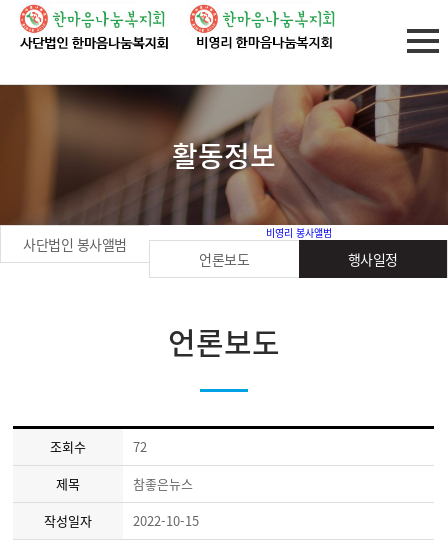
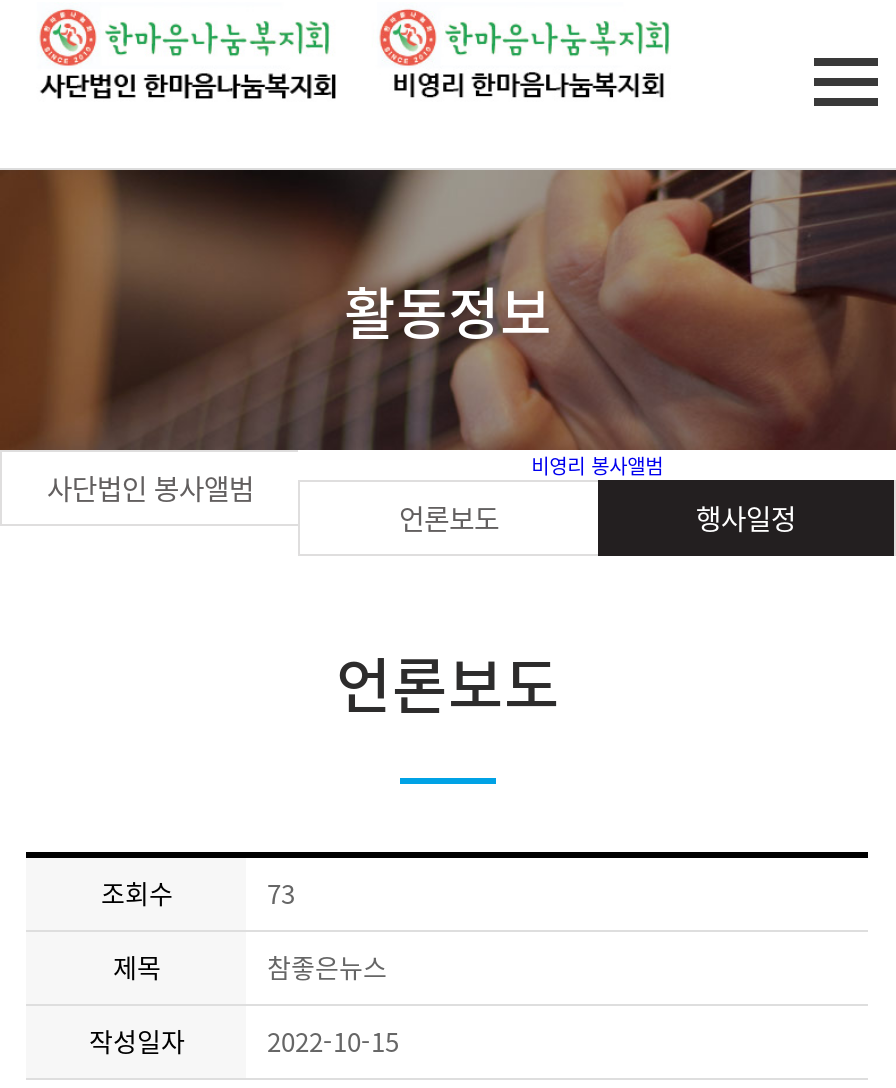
- 72
+ 73
